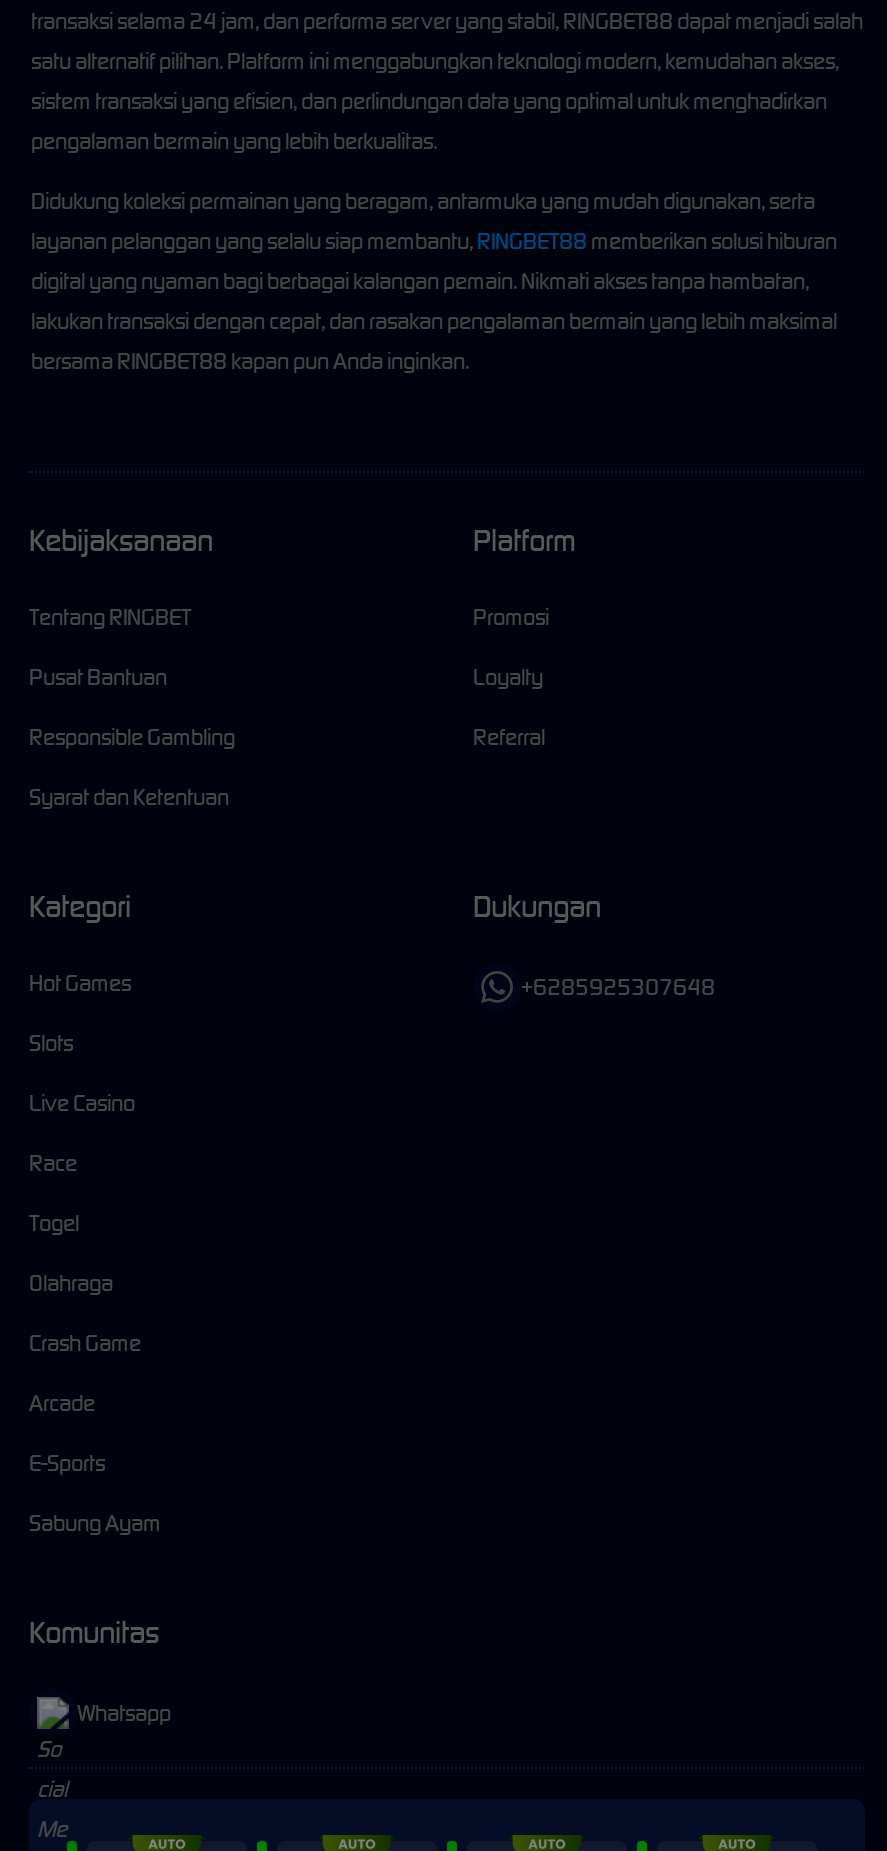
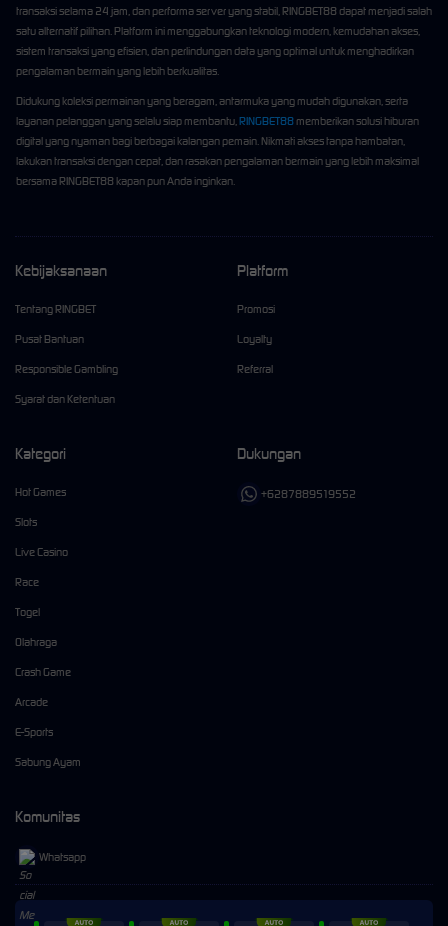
- +6285925307648
+ +6287889519552
